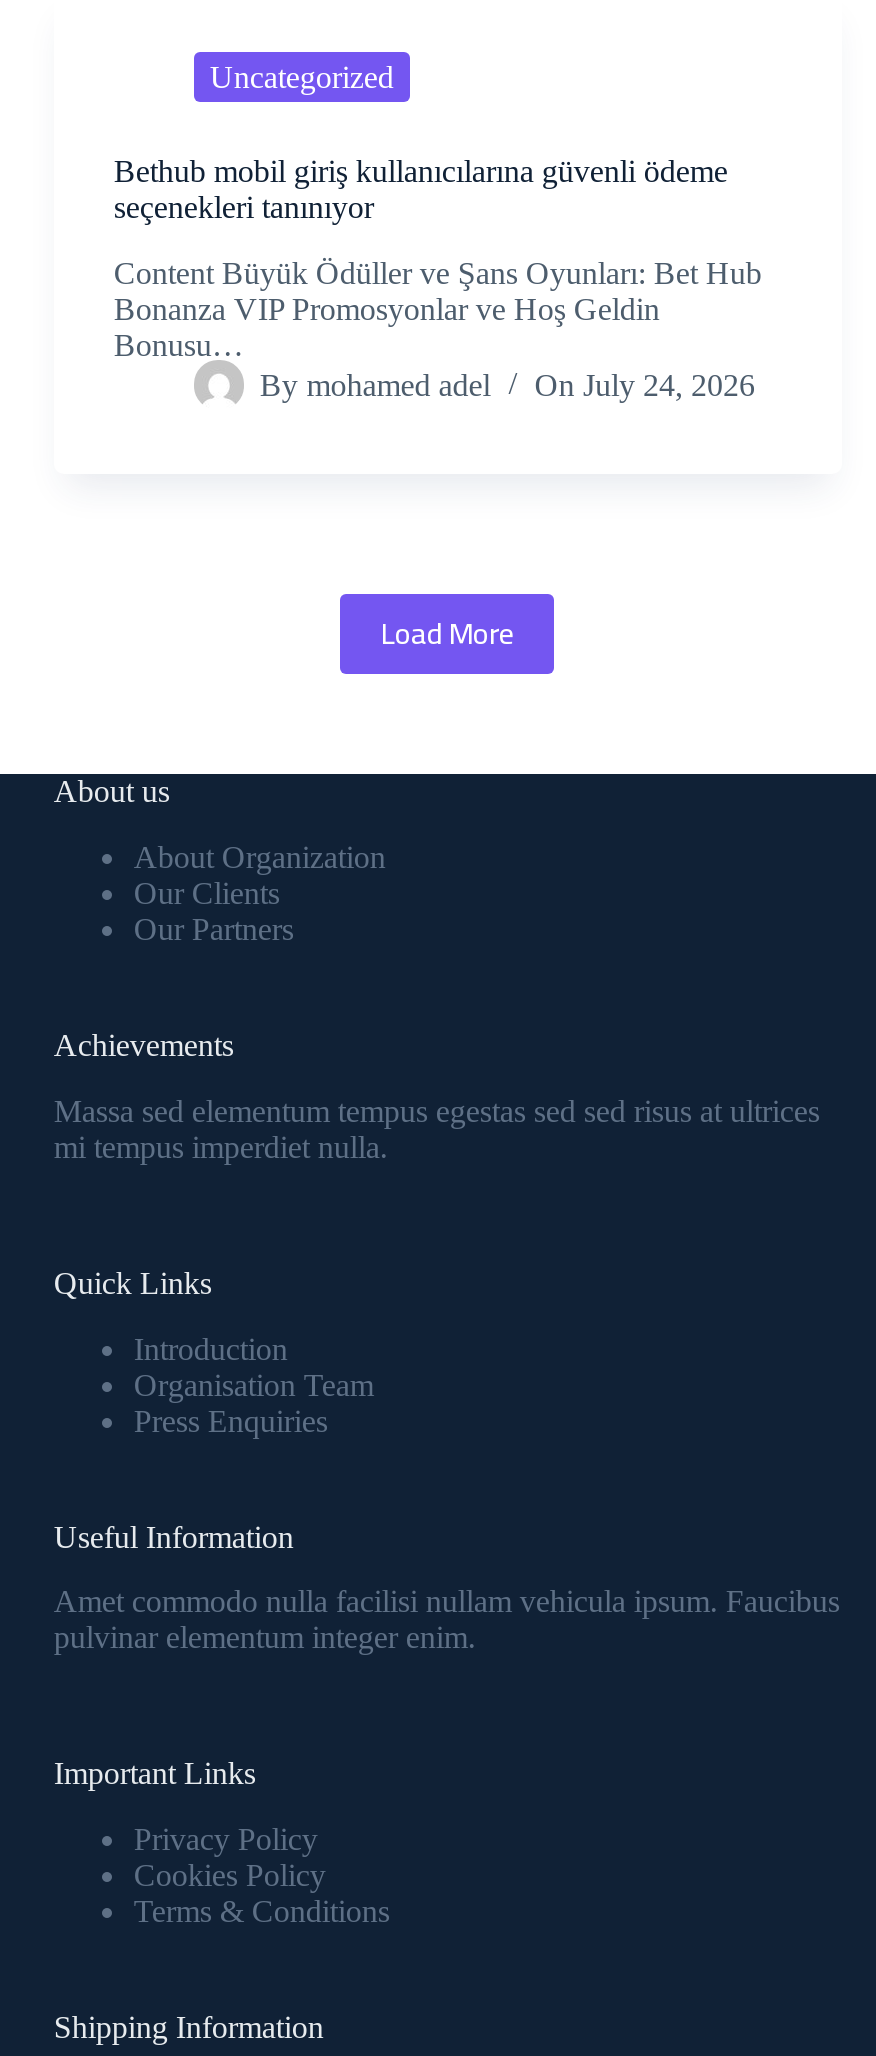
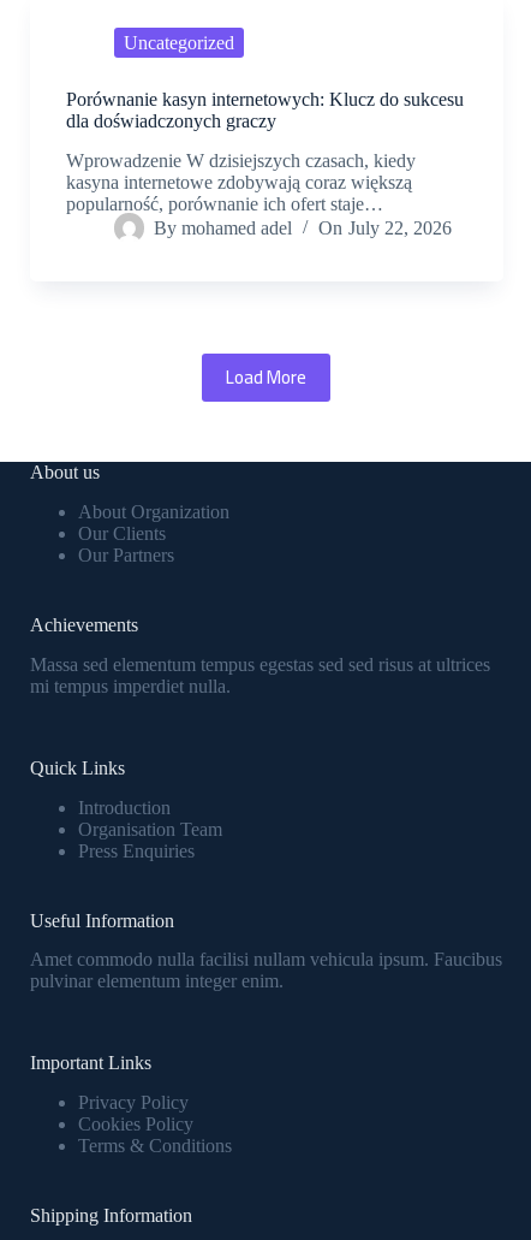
- Bethub mobil giriş kullanıcılarına güvenli ödeme
- seçenekleri tanınıyor
+ Porównanie kasyn internetowych: Klucz do sukcesu
+ dla doświadczonych graczy

- Content Büyük Ödüller ve Şans Oyunları: Bet Hub
- Bonanza VIP Promosyonlar ve Hoş Geldin
- Bonusu…
+ Wprowadzenie W dzisiejszych czasach, kiedy
+ kasyna internetowe zdobywają coraz większą
+ popularność, porównanie ich ofert staje…

- By mohamed adel On July 24, 2026
+ By mohamed adel On July 22, 2026
